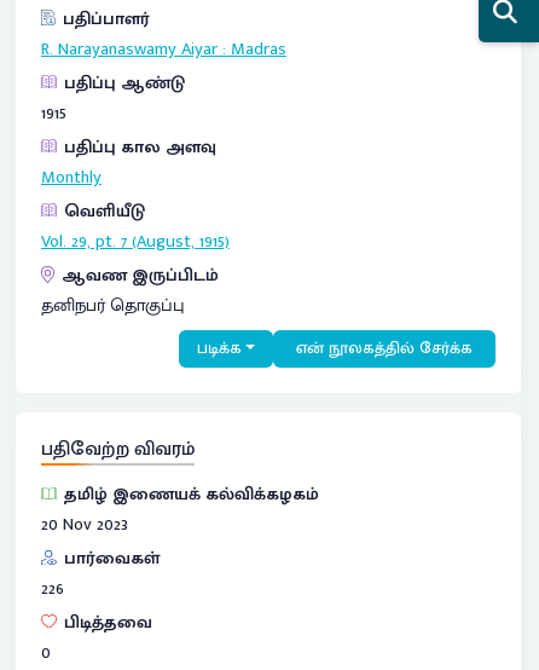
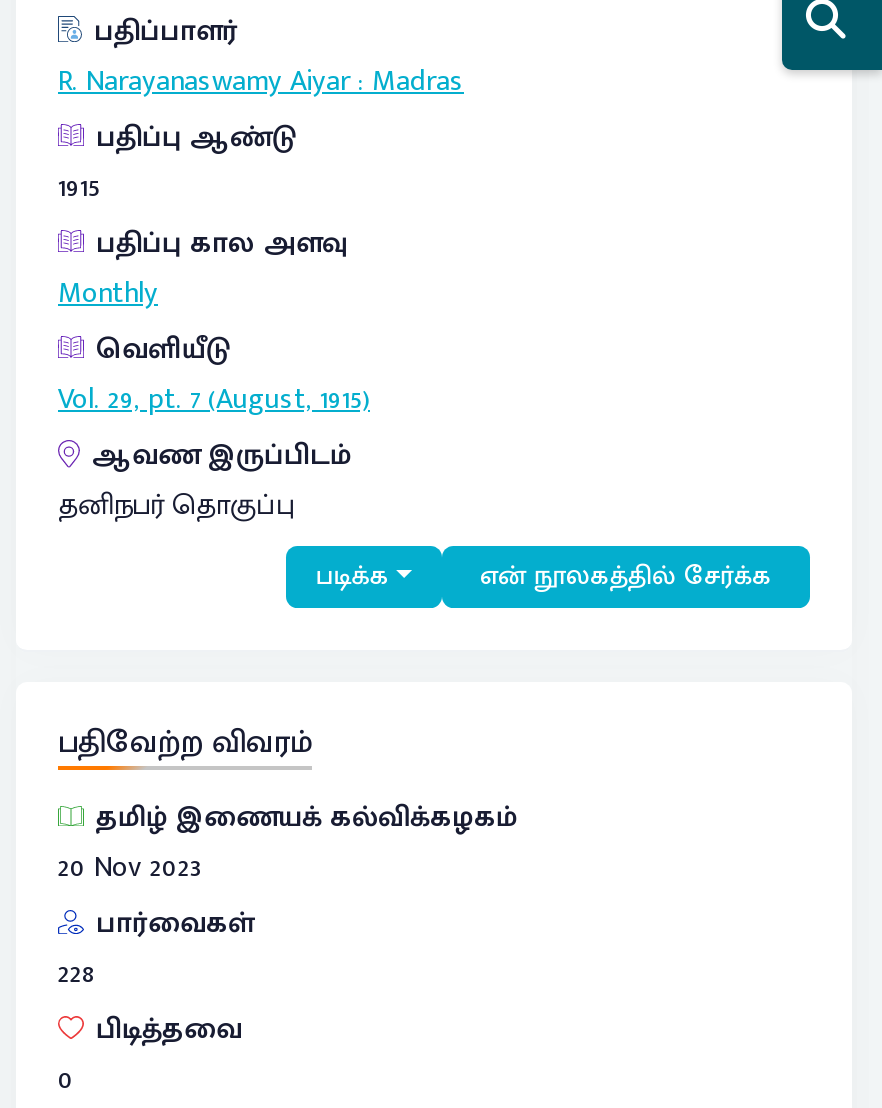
- 226
+ 228
